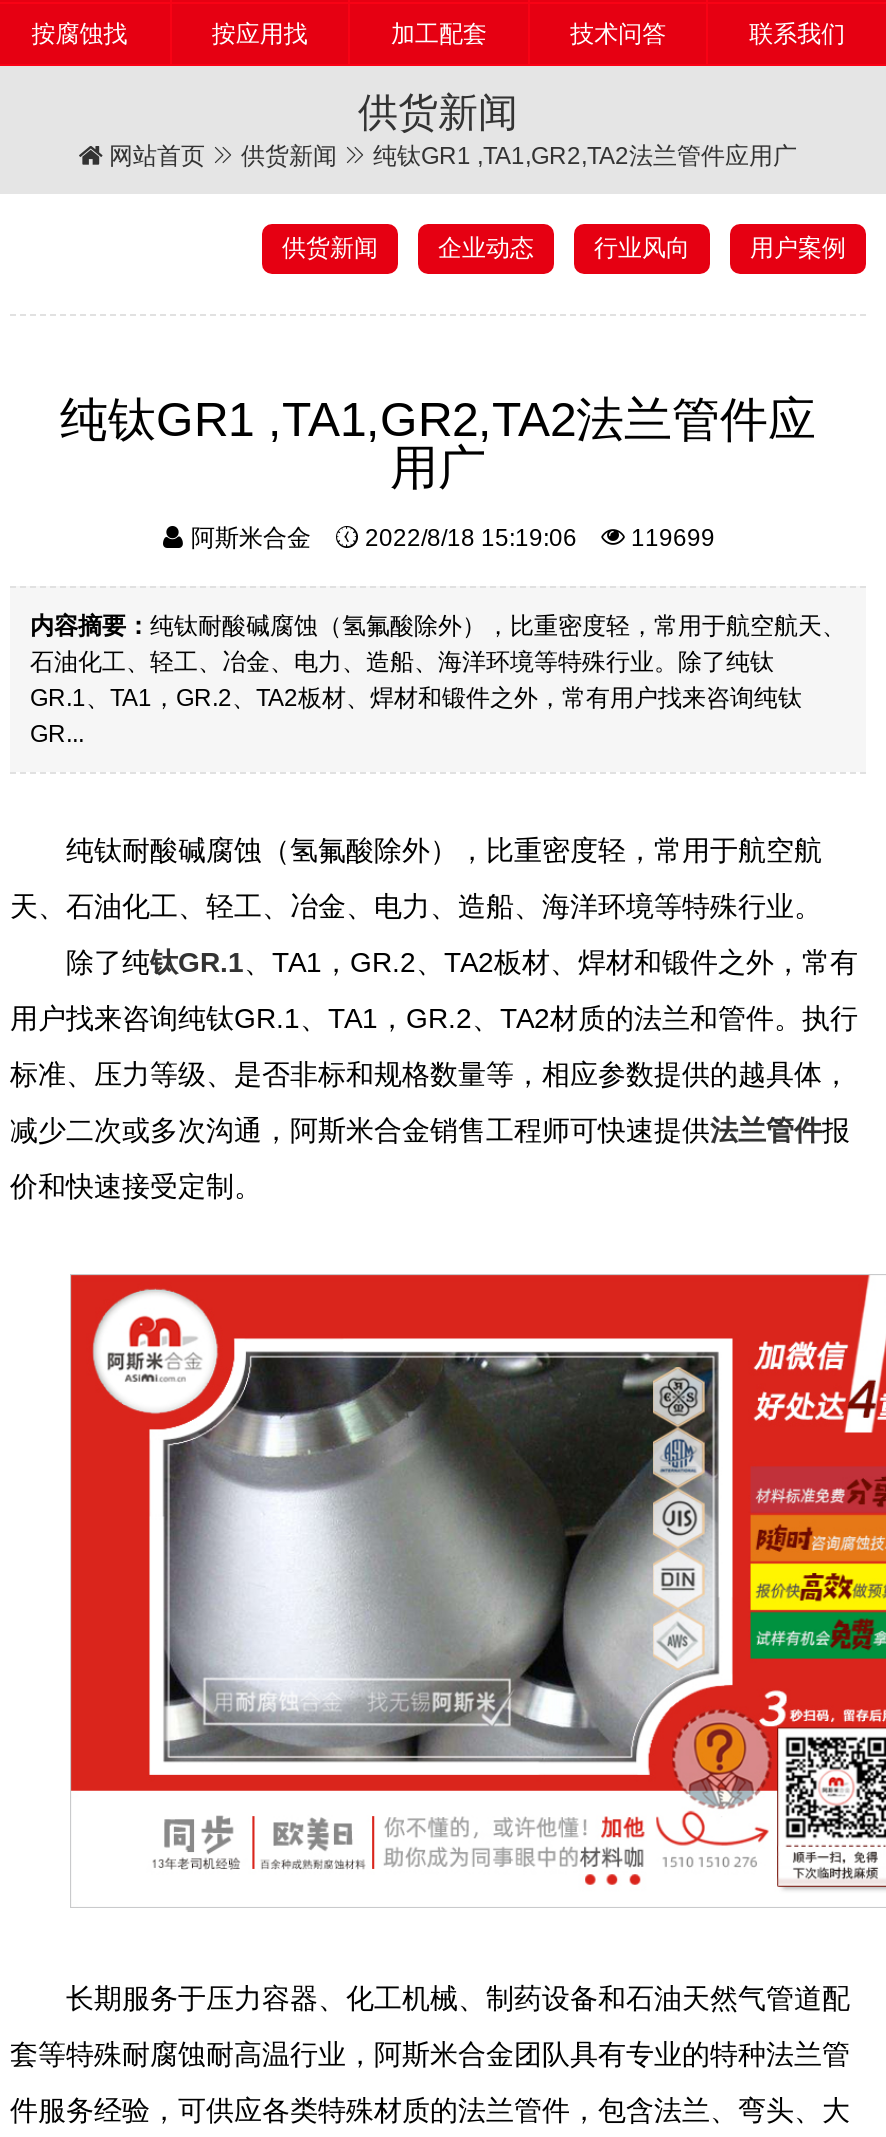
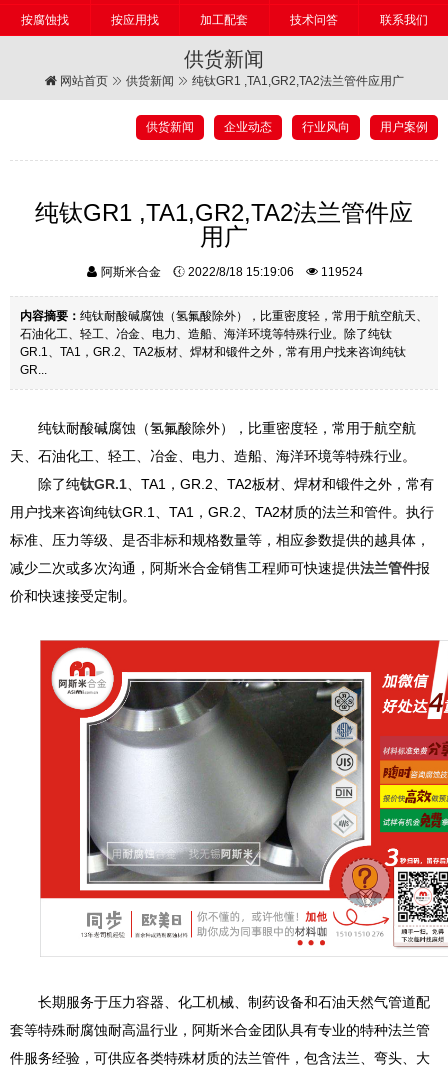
- 阿斯米合金 2022/8/18 15:19:06 119699
+ 阿斯米合金 2022/8/18 15:19:06 119524
